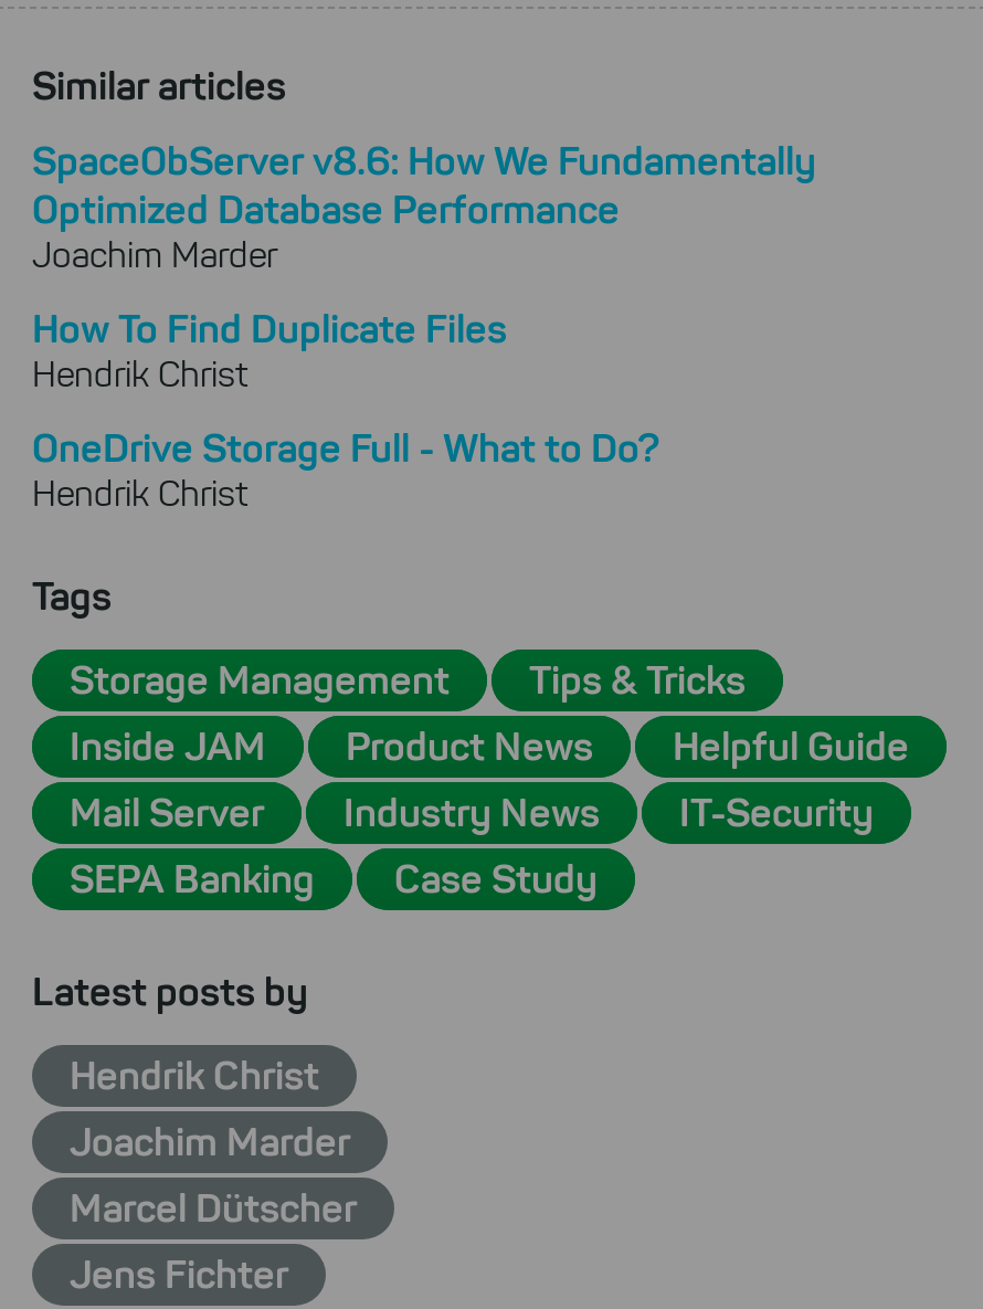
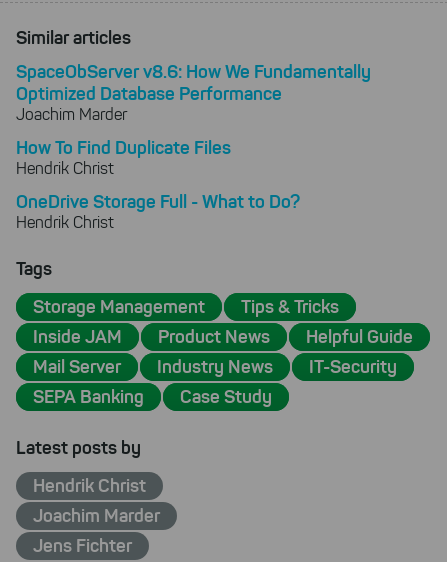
- Marcel Dütscher
